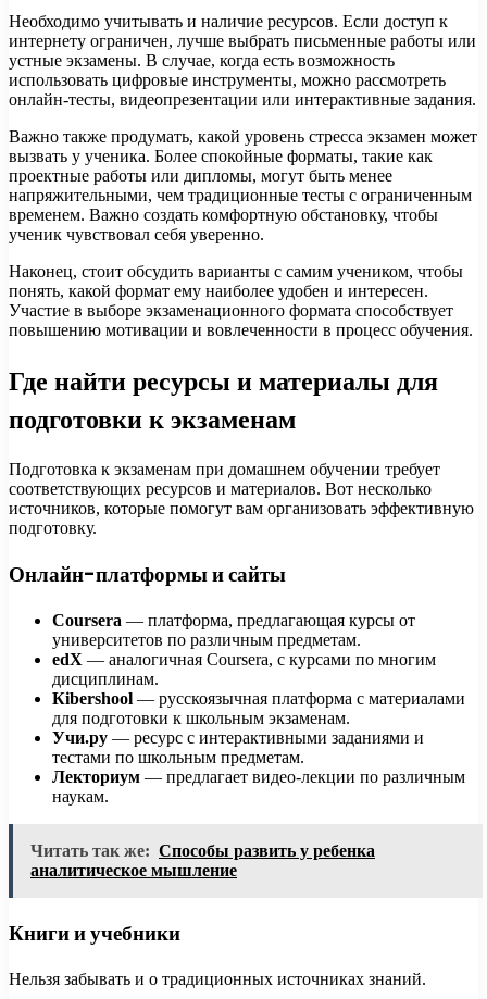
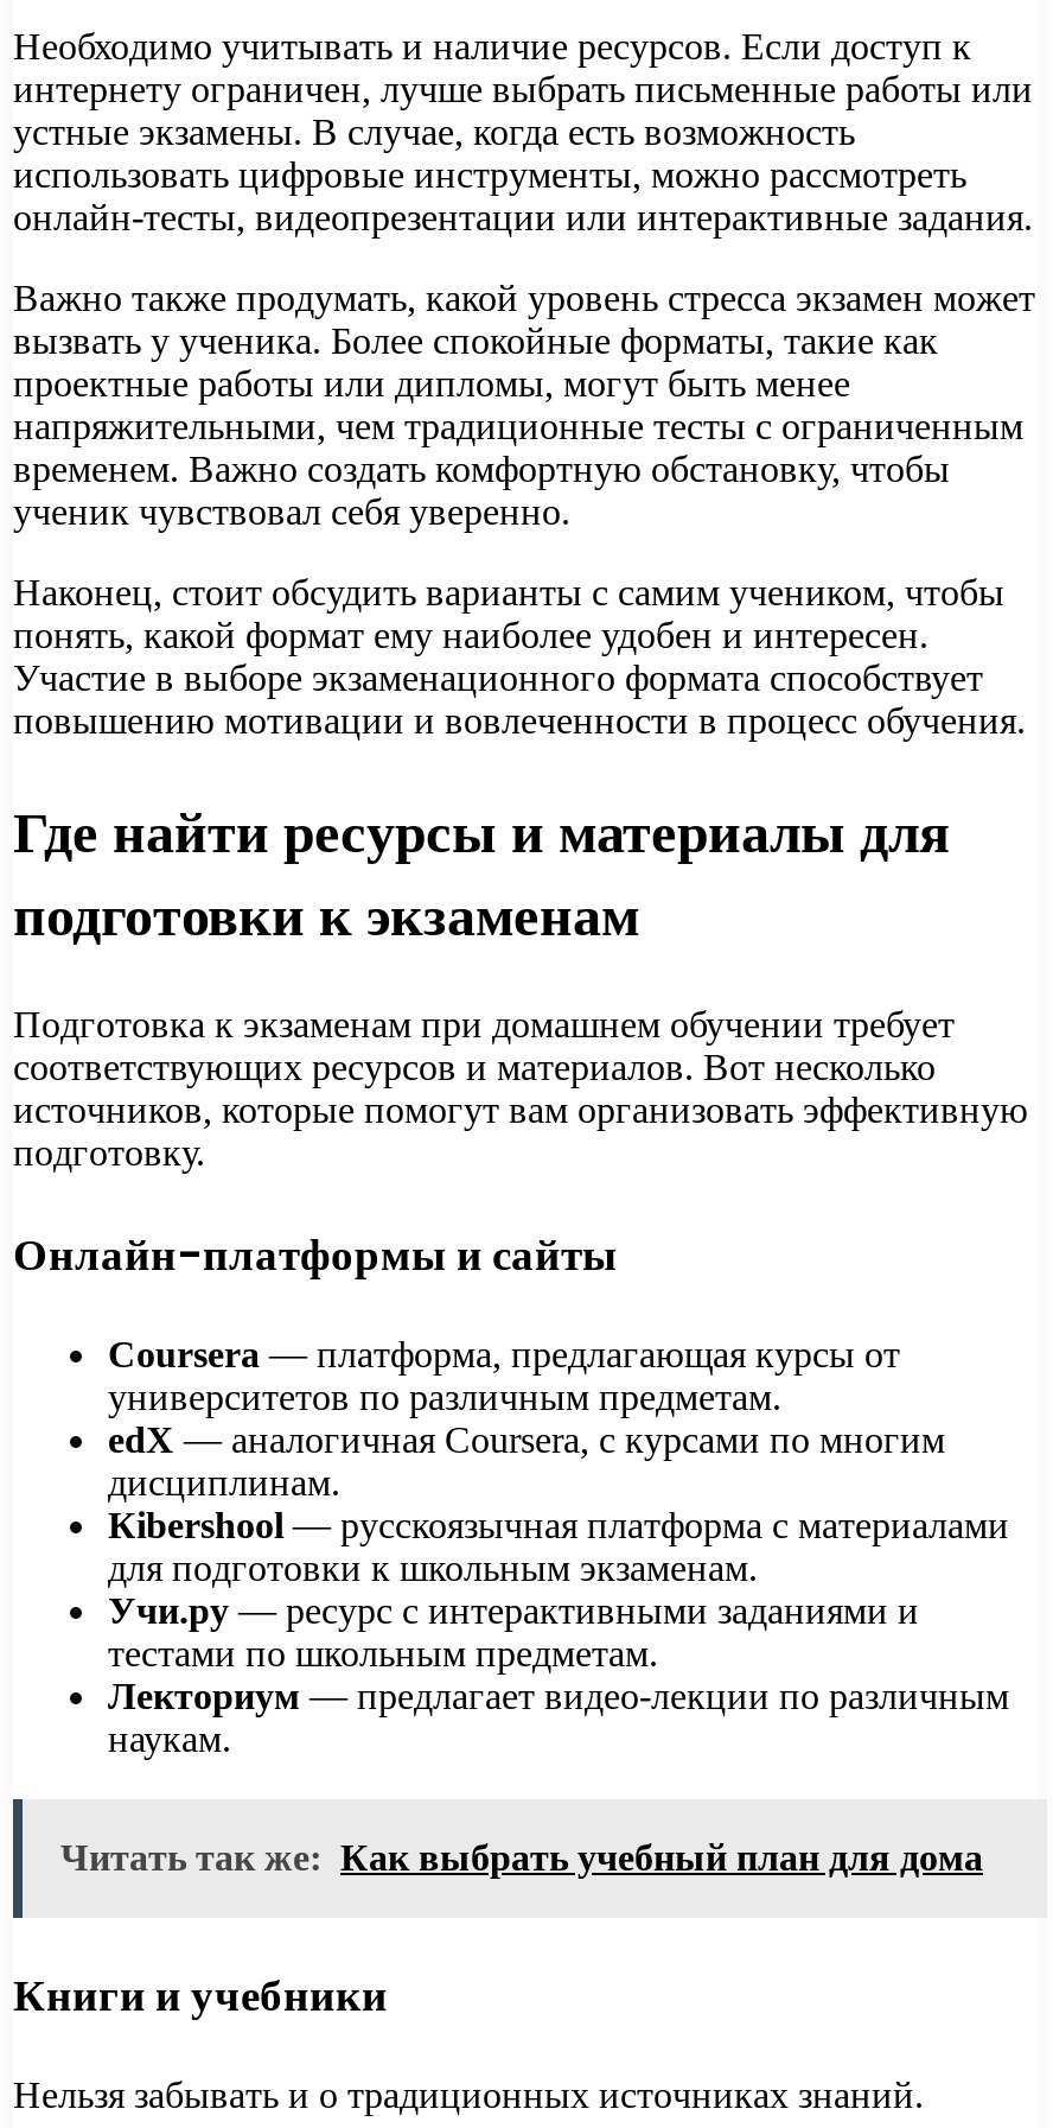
- Читать так же: Способы развить у ребенка
- аналитическое мышление
+ Читать так же: Как выбрать учебный план для дома
